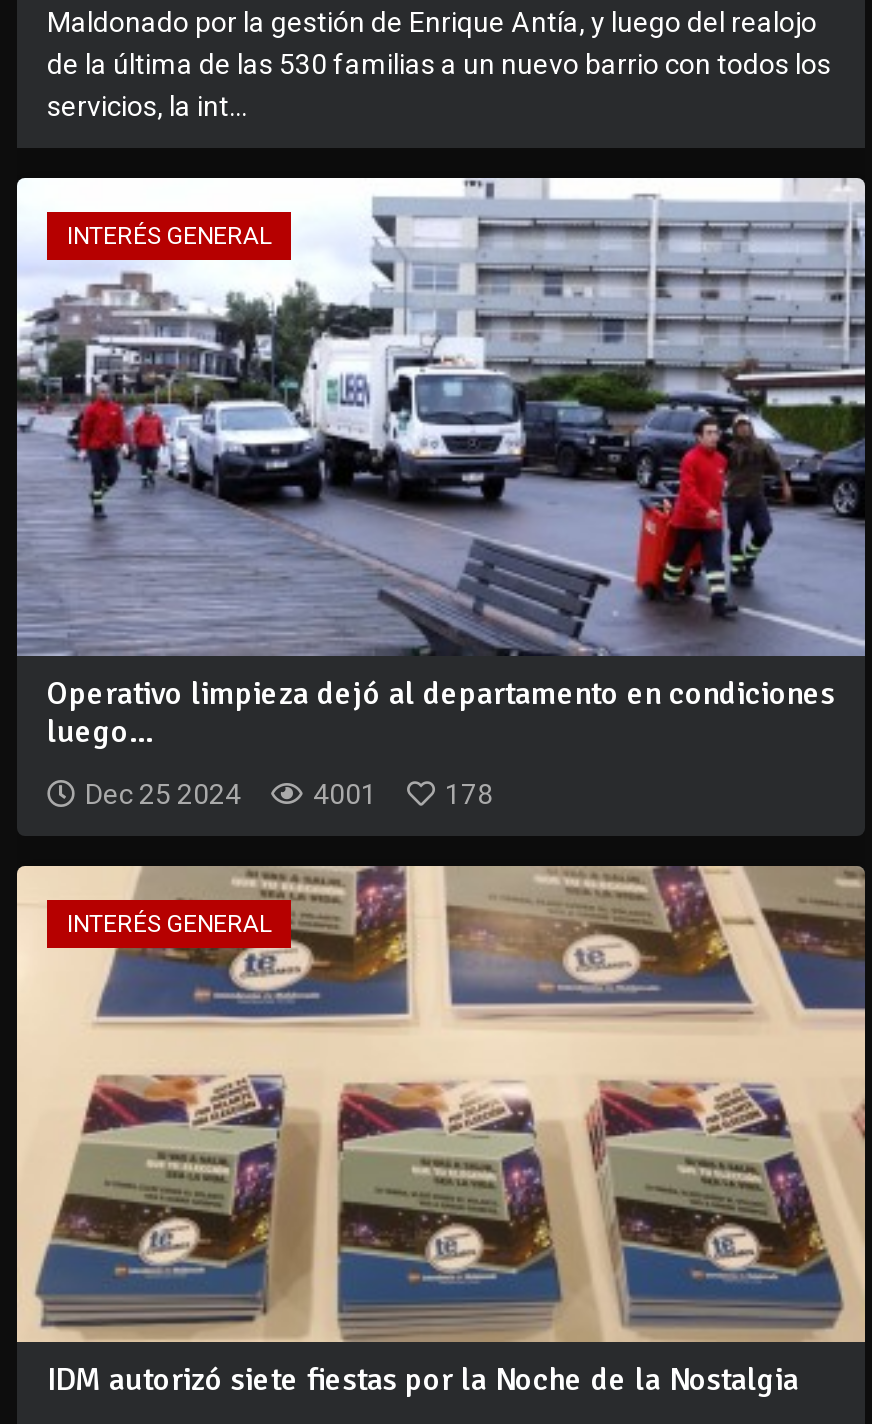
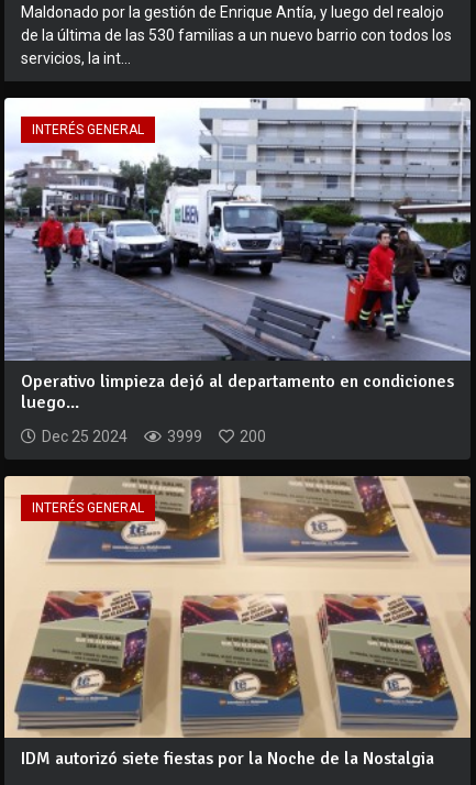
- 4001
+ 3999

- 178
+ 200
